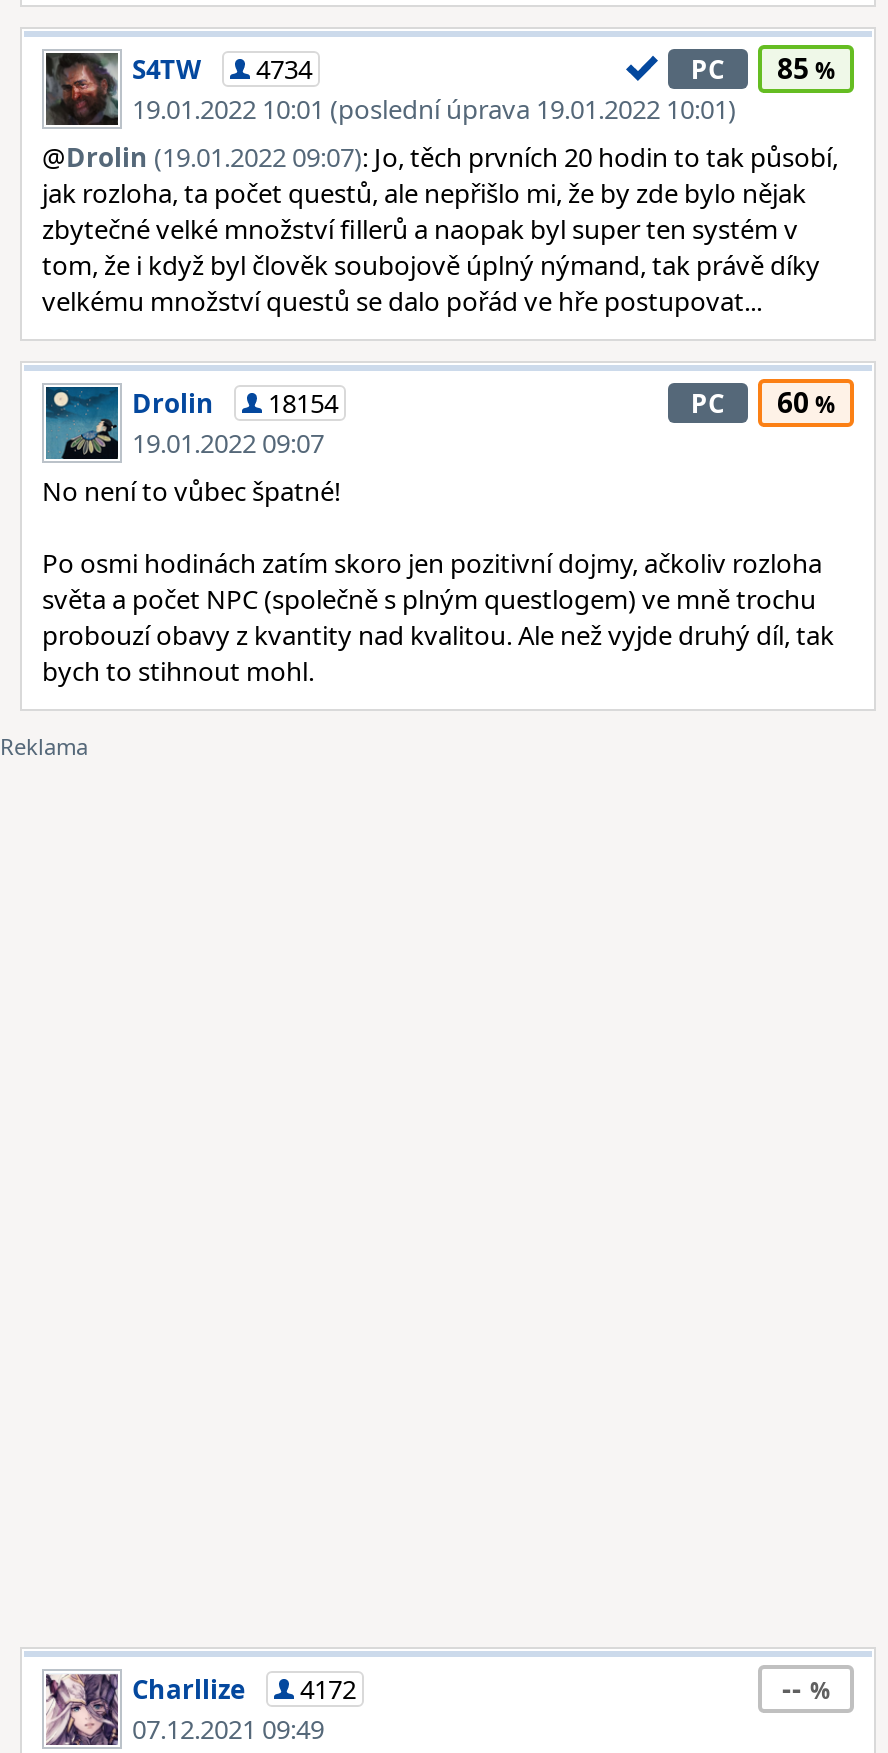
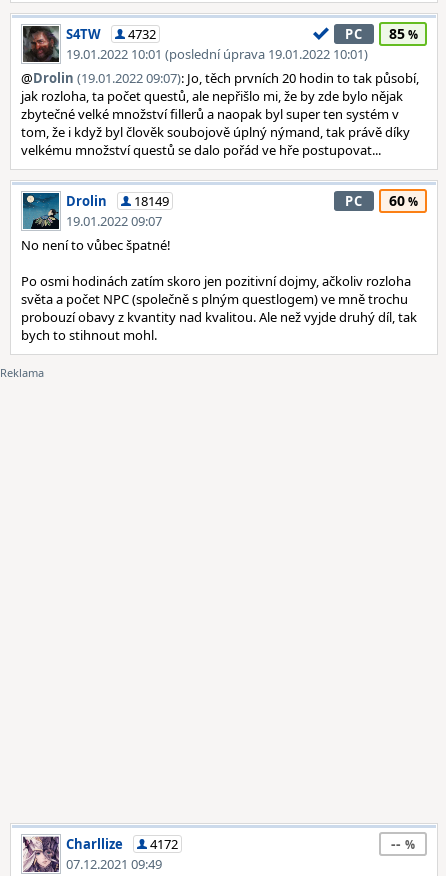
- S4TW 4734
+ S4TW 4732

- Drolin 18154
+ Drolin 18149
